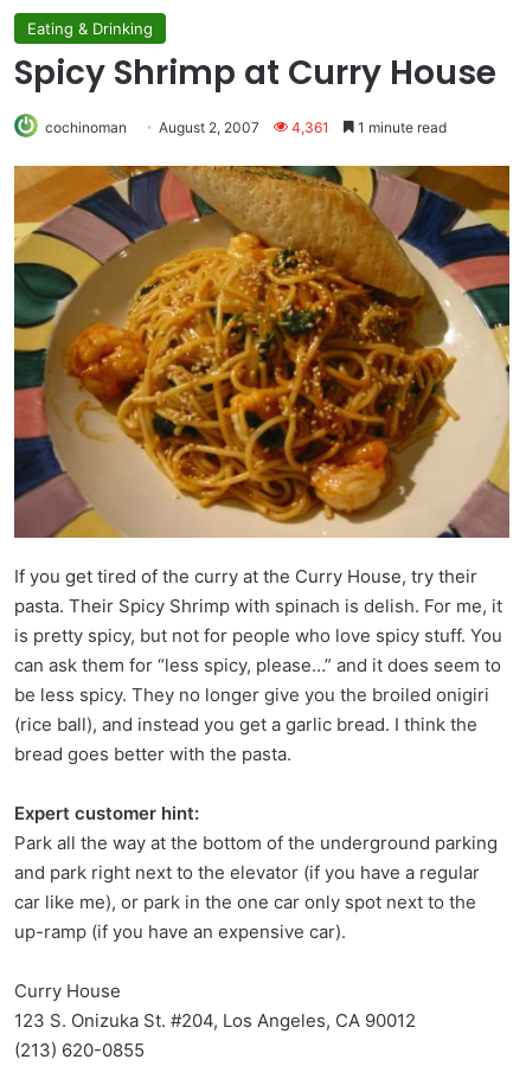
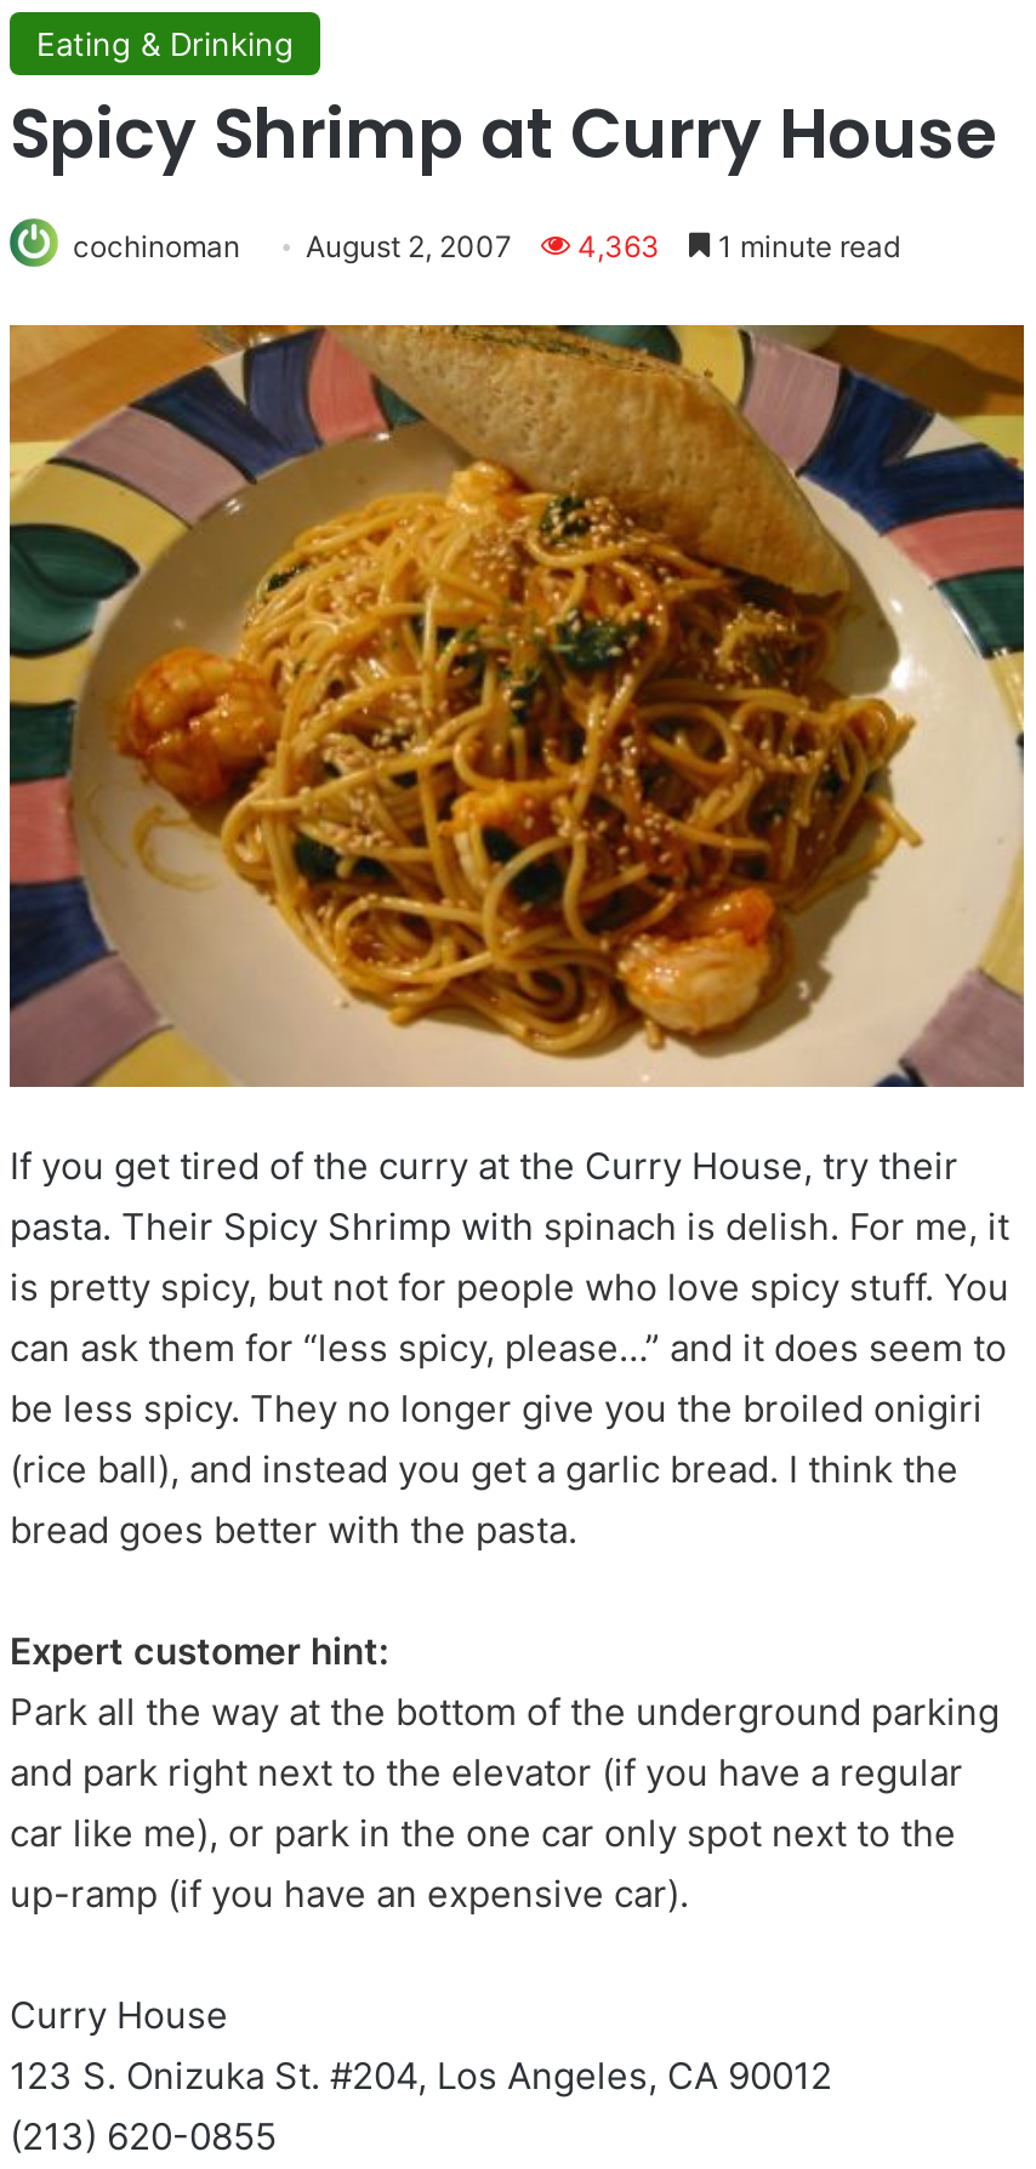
- cochinoman August 2, 2007 4,361 1 minute read
+ cochinoman August 2, 2007 4,363 1 minute read
